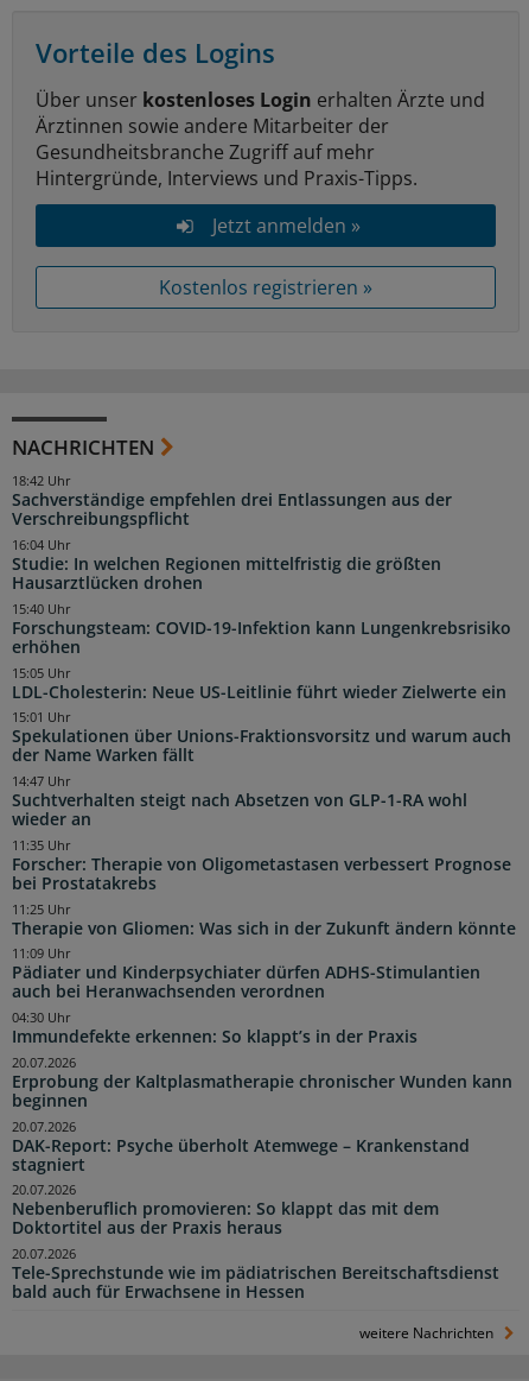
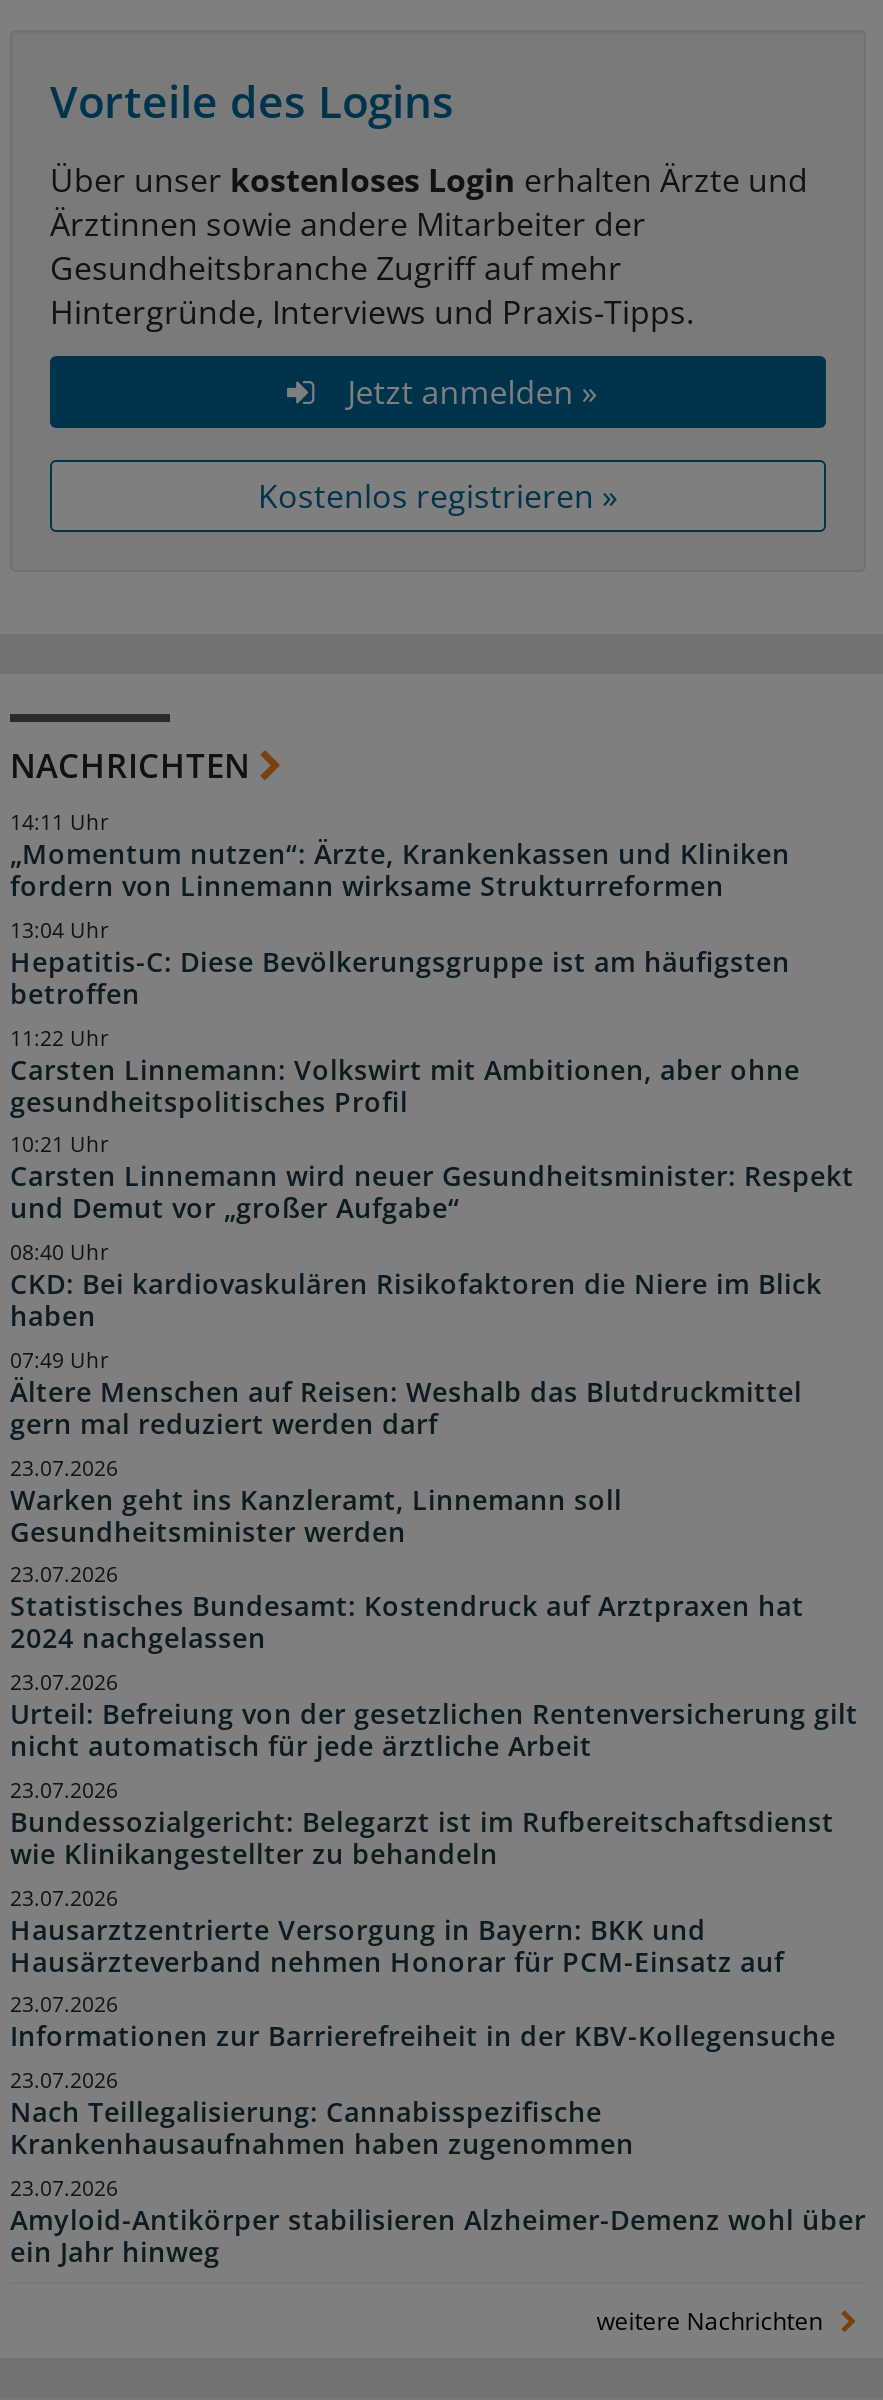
- 18:42 Uhr
+ 14:11 Uhr

- Sachverständige empfehlen drei Entlassungen aus der
- Verschreibungspflicht
+ „Momentum nutzen“: Ärzte, Krankenkassen und Kliniken
+ fordern von Linnemann wirksame Strukturreformen

- 16:04 Uhr
+ 13:04 Uhr

- Studie: In welchen Regionen mittelfristig die größten
- Hausarztlücken drohen
+ Hepatitis-C: Diese Bevölkerungsgruppe ist am häufigsten
+ betroffen

- 15:40 Uhr
+ 11:22 Uhr

- Forschungsteam: COVID-19-Infektion kann Lungenkrebsrisiko
- erhöhen
+ Carsten Linnemann: Volkswirt mit Ambitionen, aber ohne
+ gesundheitspolitisches Profil

- 15:05 Uhr
+ 10:21 Uhr

- LDL-Cholesterin: Neue US-Leitlinie führt wieder Zielwerte ein
+ Carsten Linnemann wird neuer Gesundheitsminister: Respekt
+ und Demut vor „großer Aufgabe“

- 15:01 Uhr
+ 08:40 Uhr

- Spekulationen über Unions-Fraktionsvorsitz und warum auch
- der Name Warken fällt
+ CKD: Bei kardiovaskulären Risikofaktoren die Niere im Blick
+ haben

- 14:47 Uhr
+ 07:49 Uhr

- Suchtverhalten steigt nach Absetzen von GLP-1-RA wohl
- wieder an
+ Ältere Menschen auf Reisen: Weshalb das Blutdruckmittel
+ gern mal reduziert werden darf

- 11:35 Uhr
+ 23.07.2026

- Forscher: Therapie von Oligometastasen verbessert Prognose
- bei Prostatakrebs
+ Warken geht ins Kanzleramt, Linnemann soll
+ Gesundheitsminister werden

- 11:25 Uhr
+ 23.07.2026

- Therapie von Gliomen: Was sich in der Zukunft ändern könnte
+ Statistisches Bundesamt: Kostendruck auf Arztpraxen hat
+ 2024 nachgelassen

- 11:09 Uhr
+ 23.07.2026

- Pädiater und Kinderpsychiater dürfen ADHS-Stimulantien
- auch bei Heranwachsenden verordnen
+ Urteil: Befreiung von der gesetzlichen Rentenversicherung gilt
+ nicht automatisch für jede ärztliche Arbeit

- 04:30 Uhr
+ 23.07.2026

- Immundefekte erkennen: So klappt’s in der Praxis
+ Bundessozialgericht: Belegarzt ist im Rufbereitschaftsdienst
+ wie Klinikangestellter zu behandeln

- 20.07.2026
+ 23.07.2026

- Erprobung der Kaltplasmatherapie chronischer Wunden kann
- beginnen
+ Hausarztzentrierte Versorgung in Bayern: BKK und
+ Hausärzteverband nehmen Honorar für PCM-Einsatz auf

- 20.07.2026
+ 23.07.2026

- DAK-Report: Psyche überholt Atemwege – Krankenstand
- stagniert
+ Informationen zur Barrierefreiheit in der KBV-Kollegensuche

- 20.07.2026
+ 23.07.2026

- Nebenberuflich promovieren: So klappt das mit dem
- Doktortitel aus der Praxis heraus
+ Nach Teillegalisierung: Cannabisspezifische
+ Krankenhausaufnahmen haben zugenommen

- 20.07.2026
+ 23.07.2026

- Tele-Sprechstunde wie im pädiatrischen Bereitschaftsdienst
- bald auch für Erwachsene in Hessen
+ Amyloid-Antikörper stabilisieren Alzheimer-Demenz wohl über
+ ein Jahr hinweg
